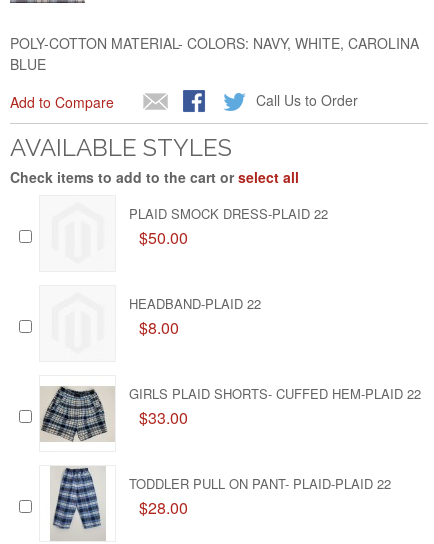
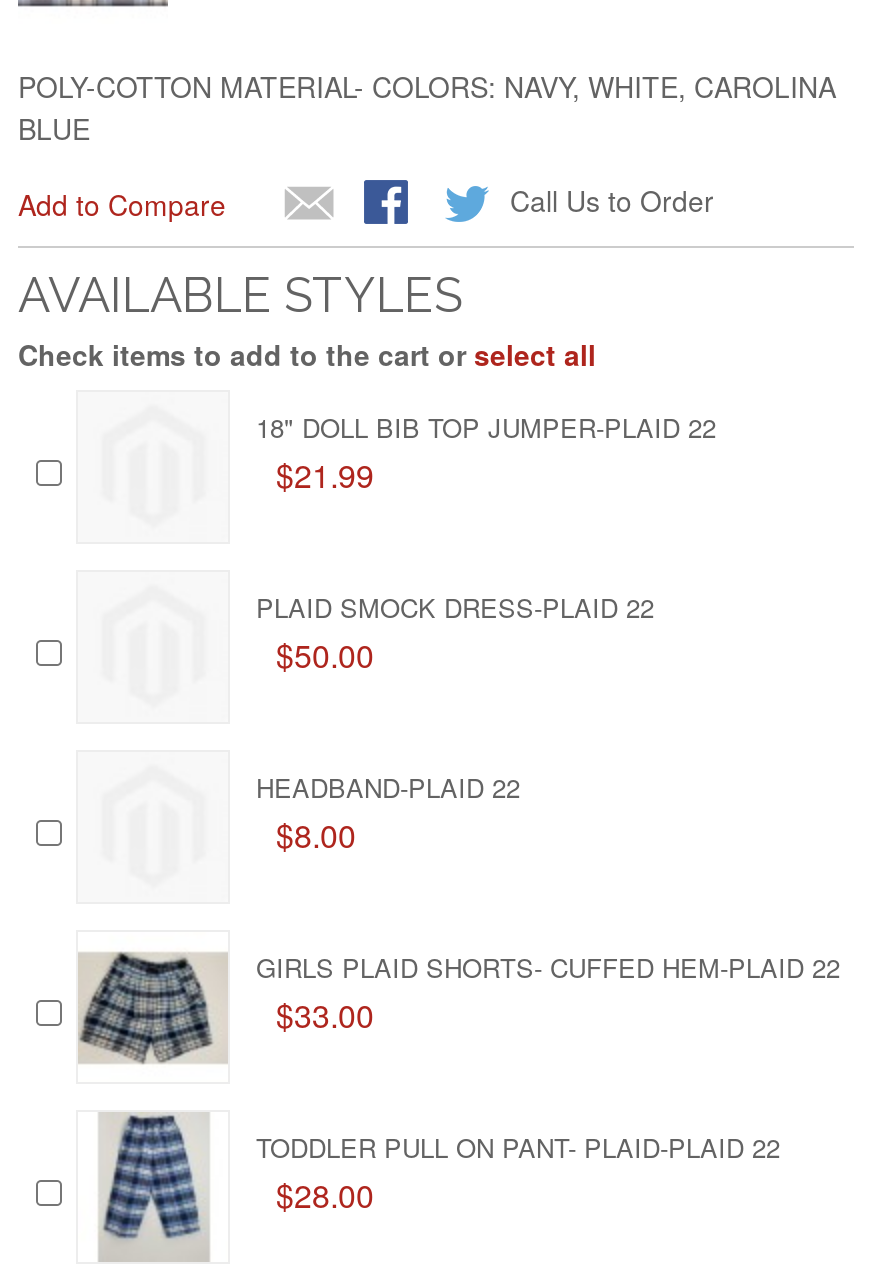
+ 18" DOLL BIB TOP JUMPER-PLAID 22
+ $21.99
